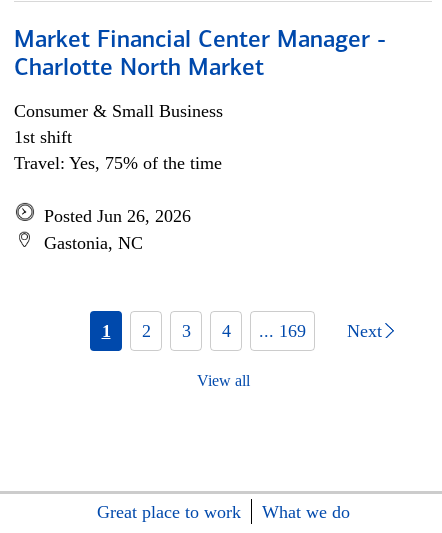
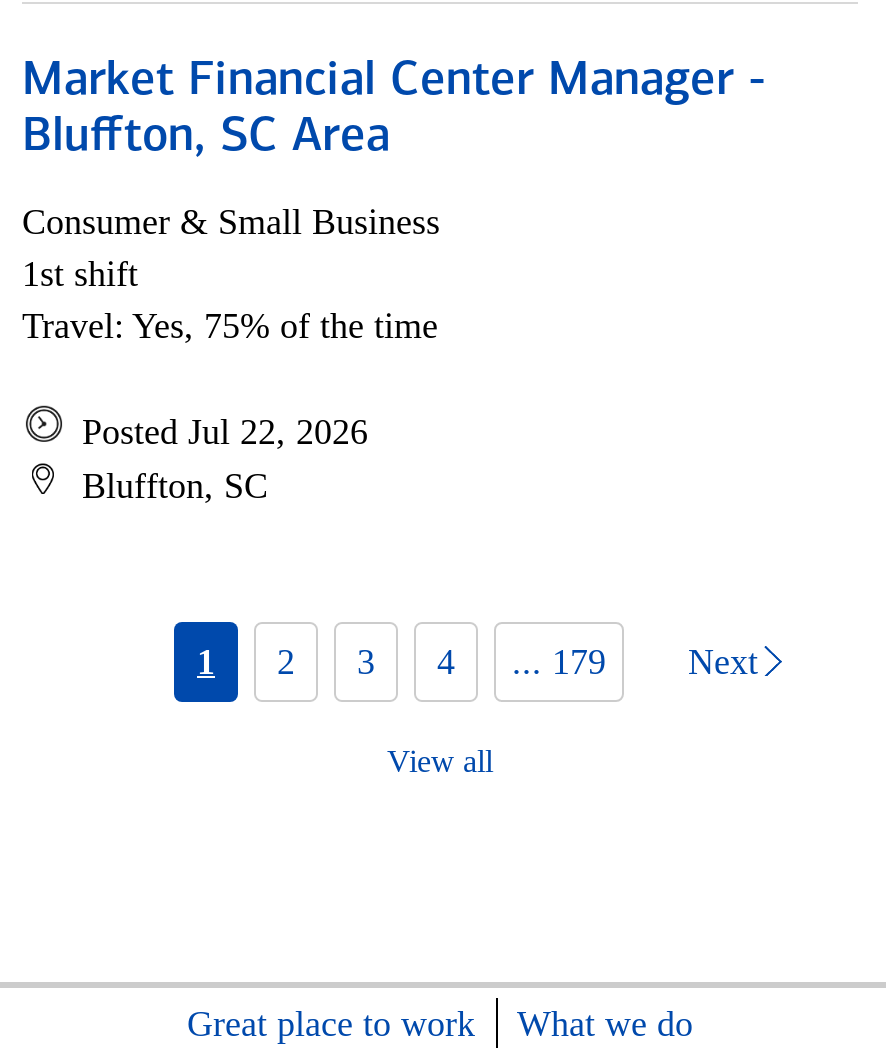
- Charlotte North Market
+ Bluffton, SC Area

- Posted Jun 26, 2026
- Gastonia, NC
+ Posted Jul 22, 2026
+ Bluffton, SC

- 1 2 3 4 ... 169
+ 1 2 3 4 ... 179
